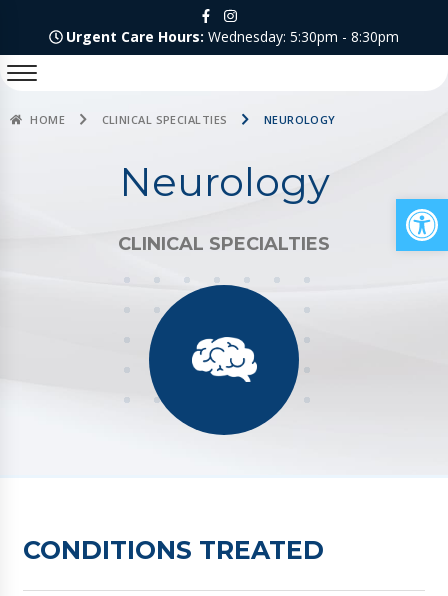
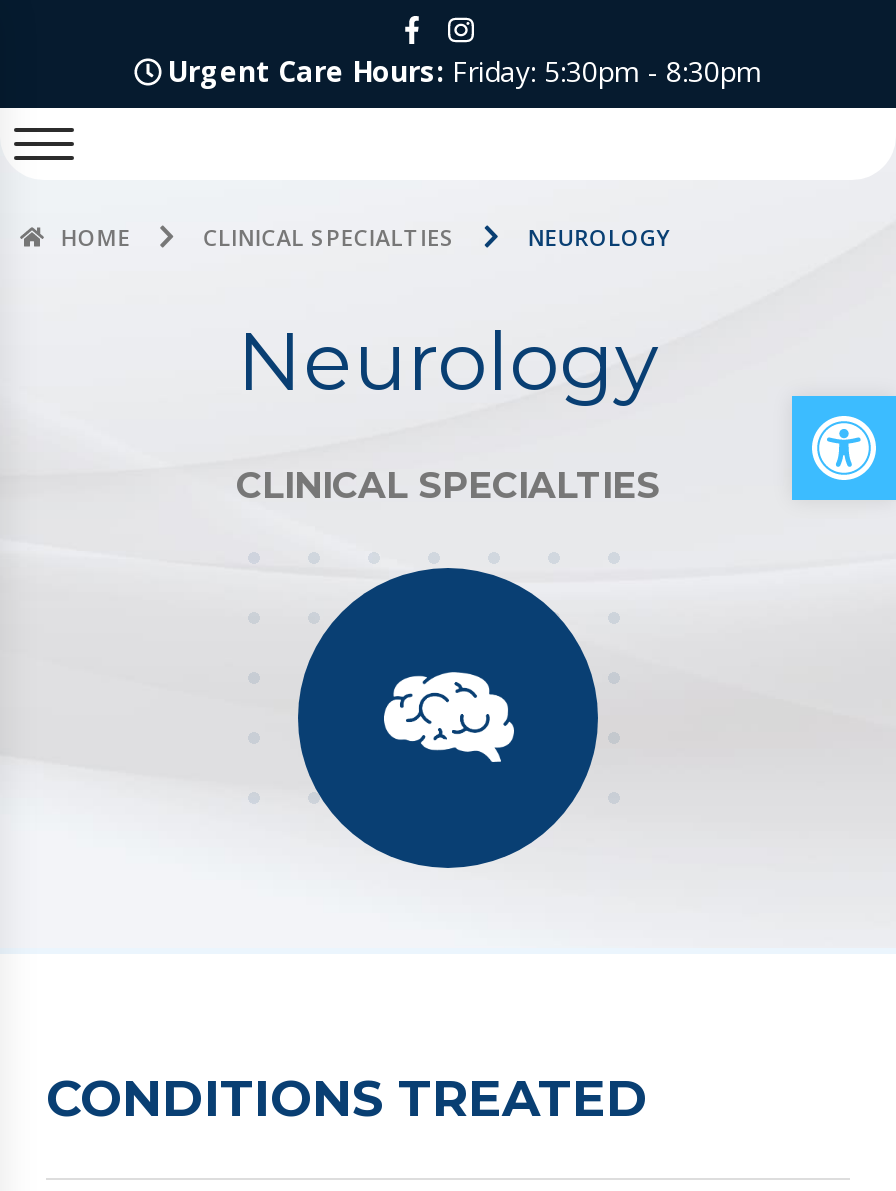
- Urgent Care Hours: Wednesday: 5:30pm - 8:30pm
+ Urgent Care Hours: Friday: 5:30pm - 8:30pm
